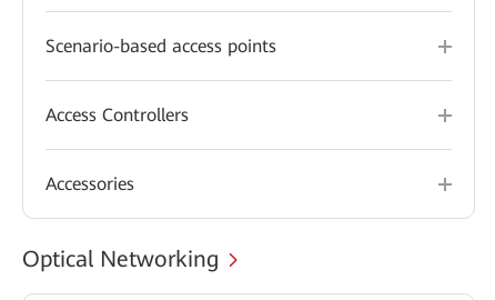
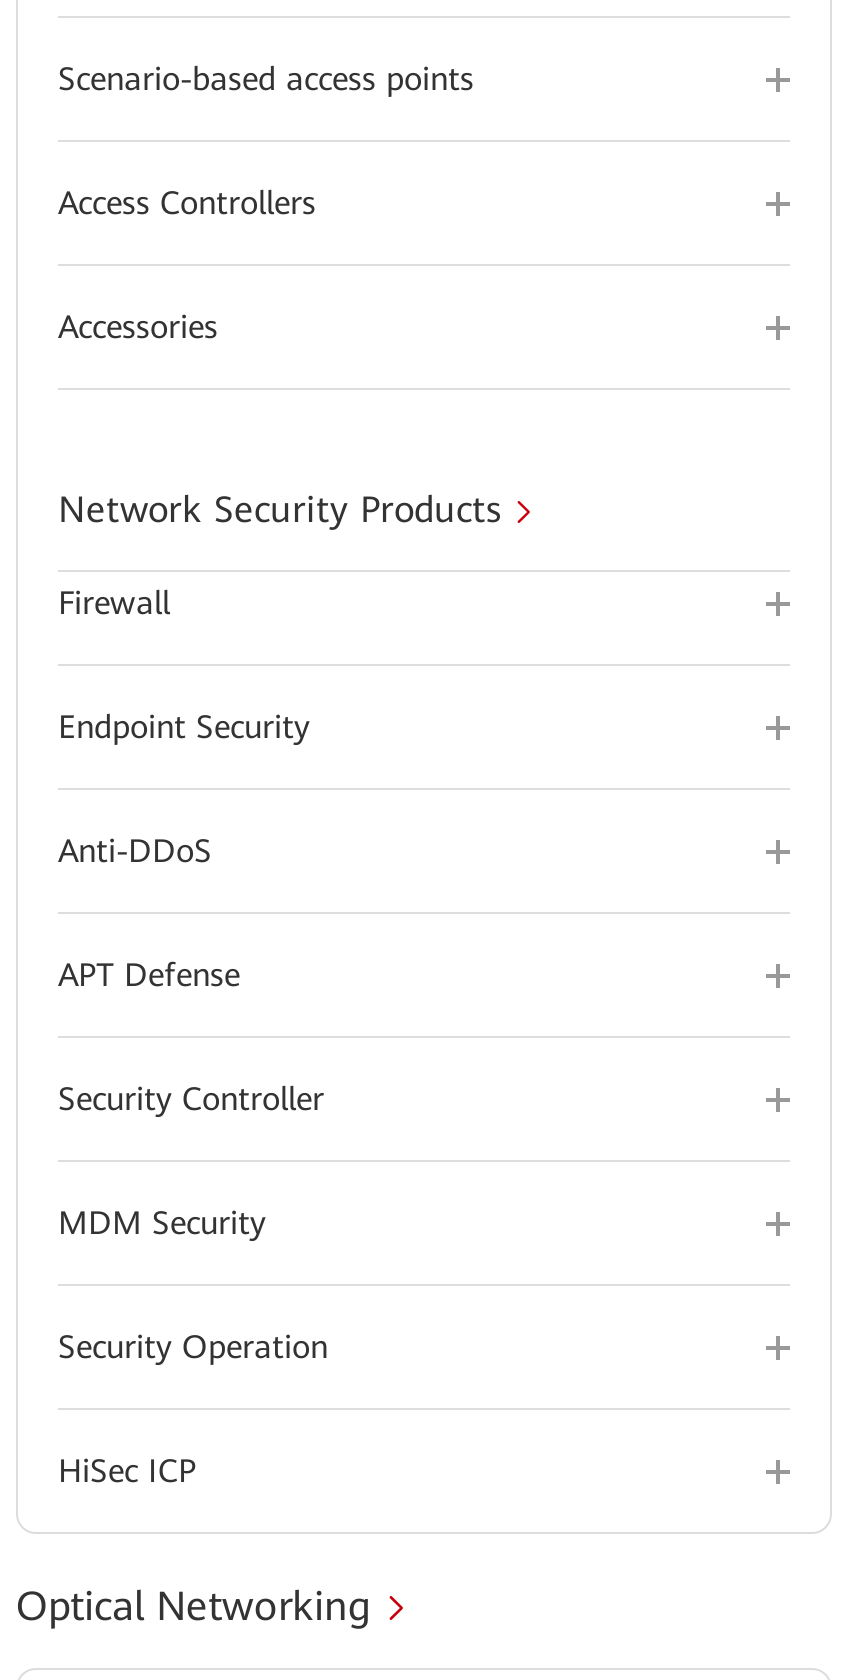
+ Network Security Products
+ Firewall
+ Endpoint Security
+ Anti-DDoS
+ APT Defense
+ Security Controller
+ MDM Security
+ Security Operation
+ HiSec ICP
